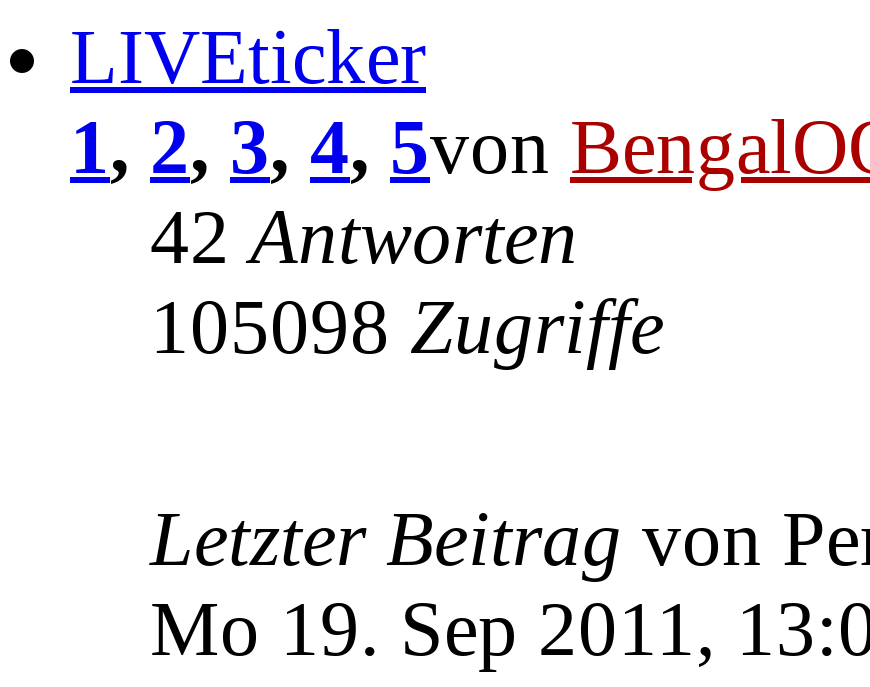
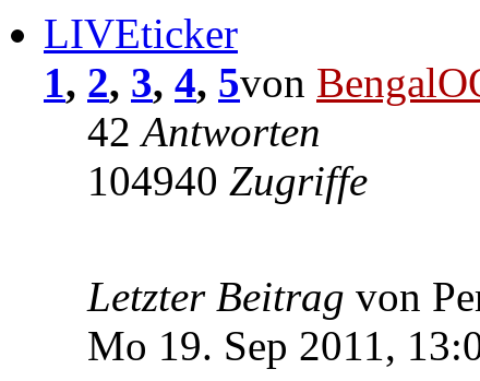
- 105098 Zugriffe
+ 104940 Zugriffe
